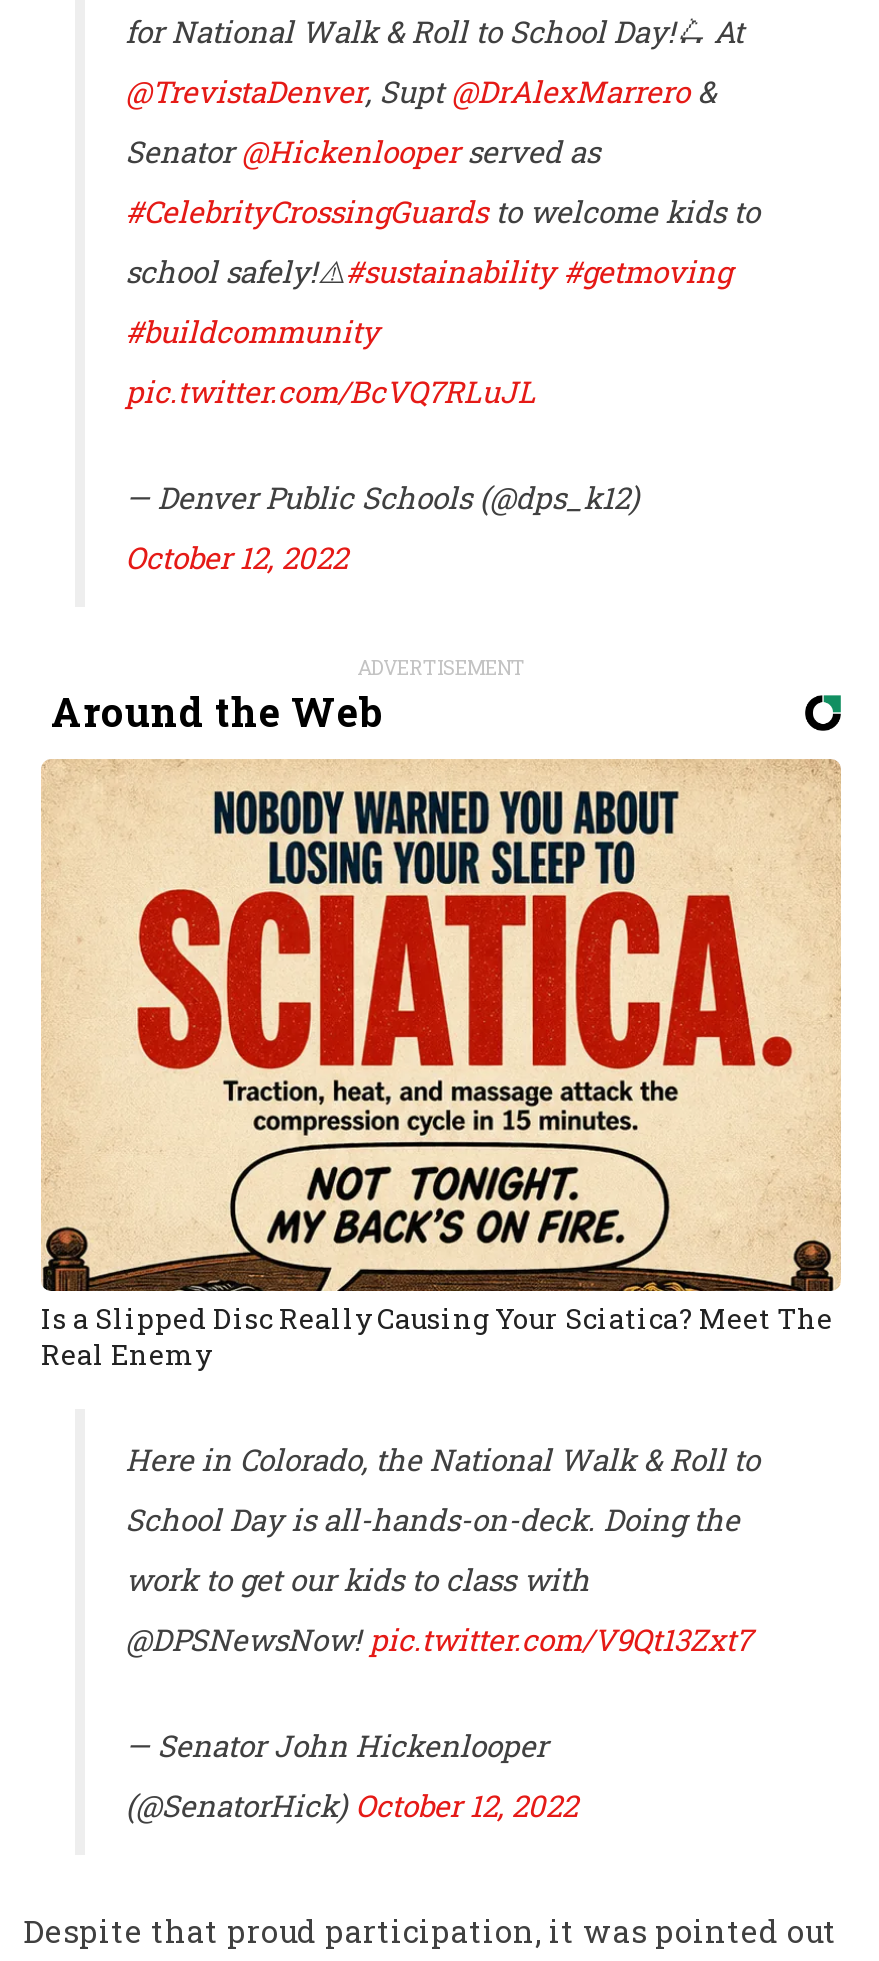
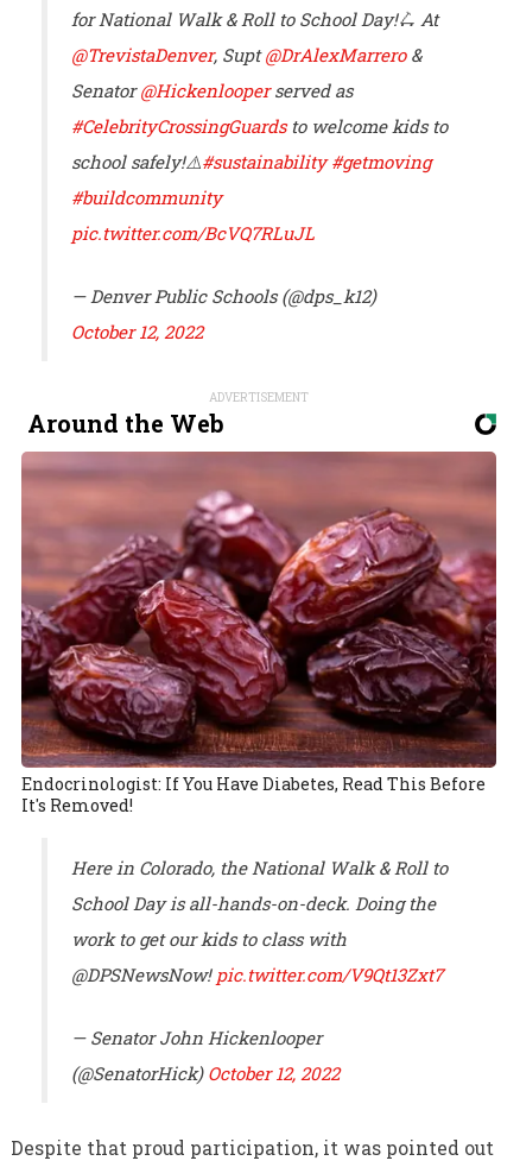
- [image]
- Is a Slipped Disc Really Causing Your Sciatica? Meet The
- Real Enemy
+ [image]
+ Endocrinologist: If You Have Diabetes, Read This Before
+ It's Removed!
